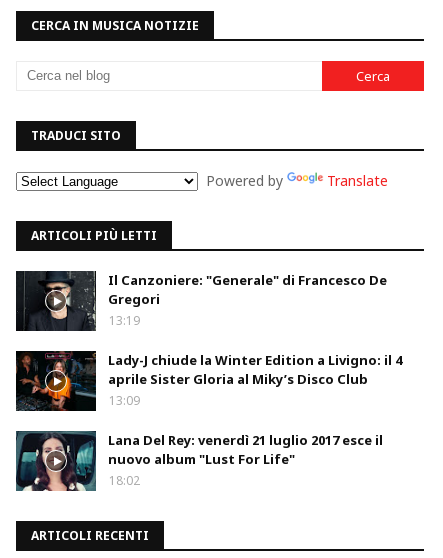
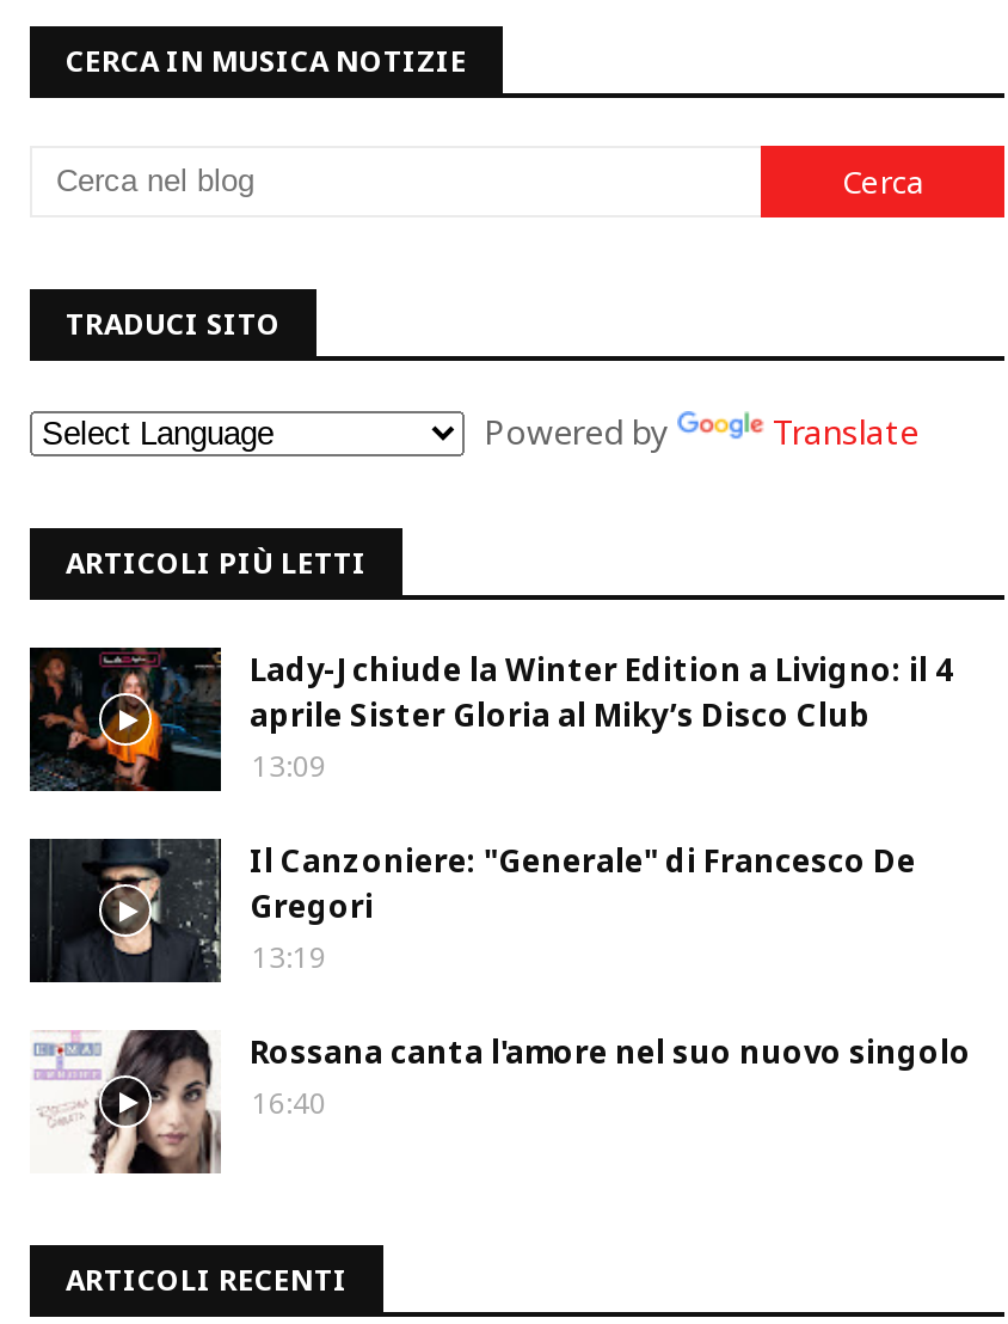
moved down: [image] | Il Canzoniere: "Generale" di Francesco De | Gregori | 13:19

moved up: [image] | Lady-J chiude la Winter Edition a Livigno: il 4 | aprile Sister Gloria al Miky’s Disco Club | 13:09

- [image]
- Lana Del Rey: venerdì 21 luglio 2017 esce il
- nuovo album "Lust For Life"
- 18:02
+ [image]
+ Rossana canta l'amore nel suo nuovo singolo
+ 16:40
